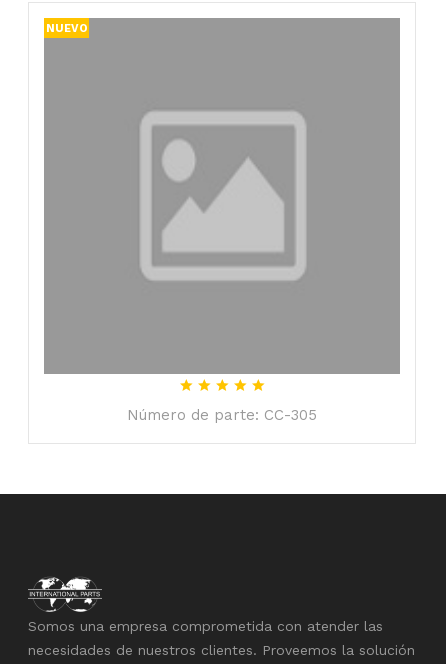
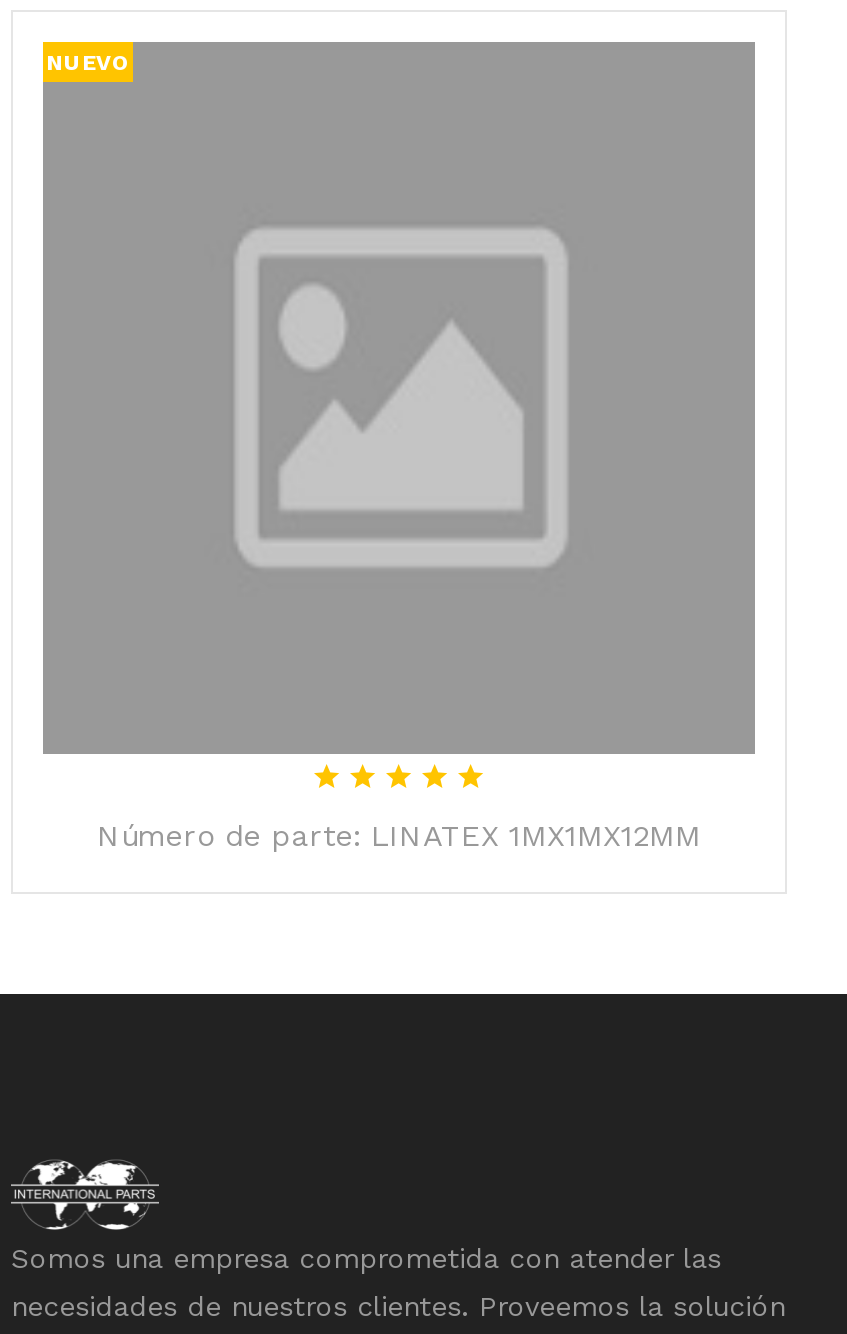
- Número de parte: CC-305
+ Número de parte: LINATEX 1MX1MX12MM
